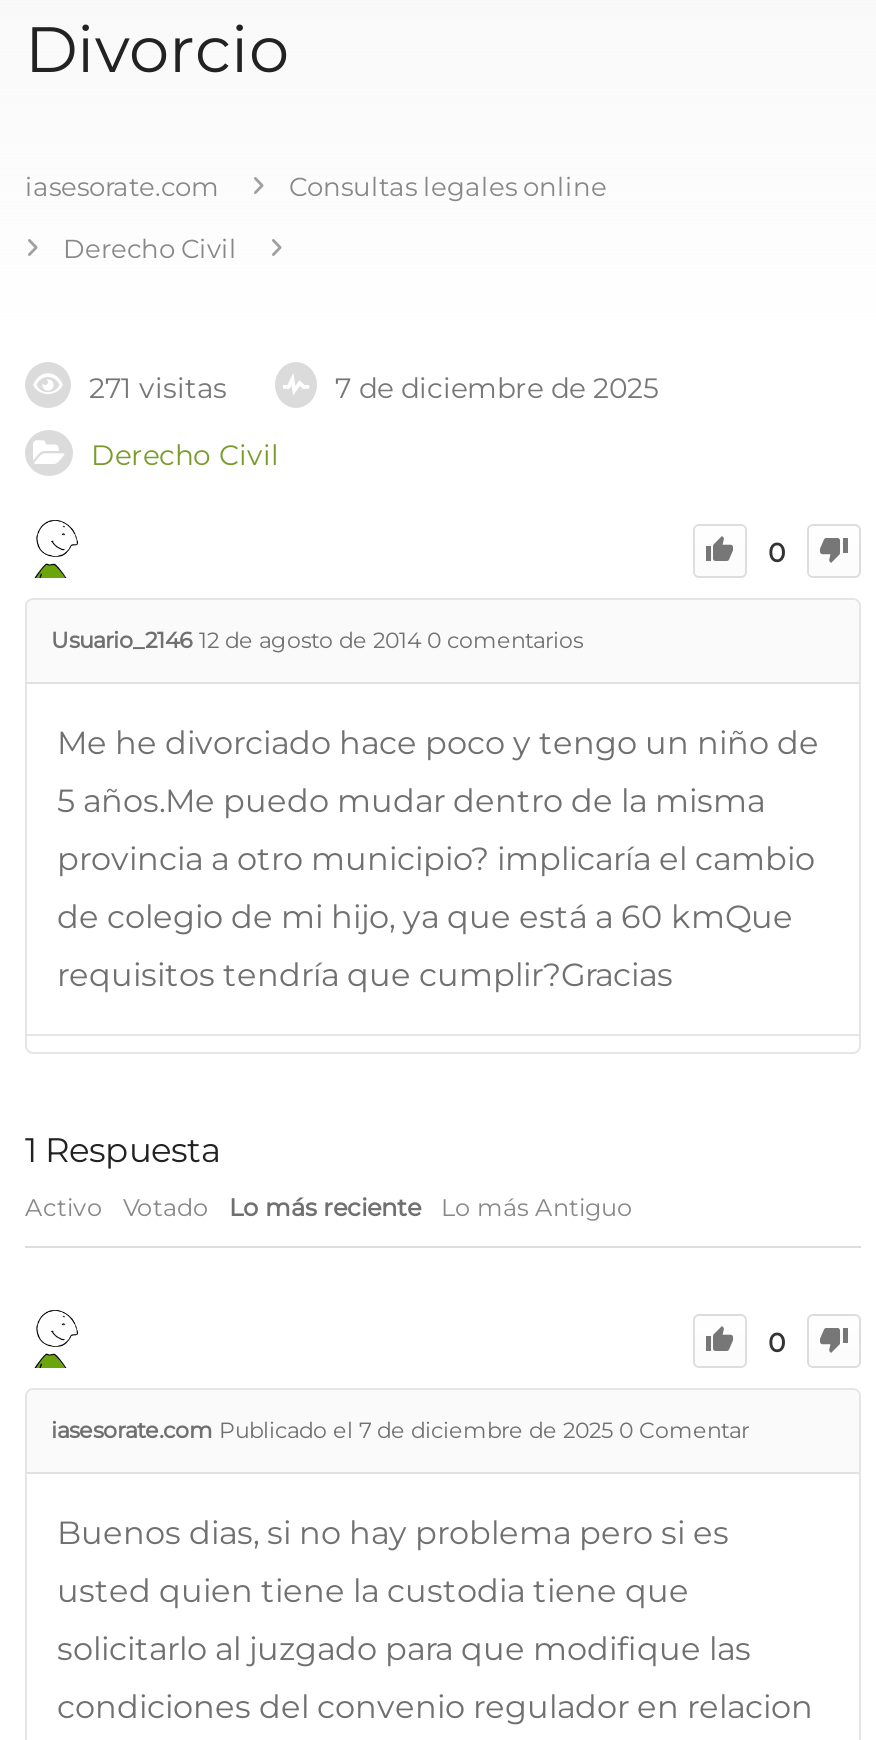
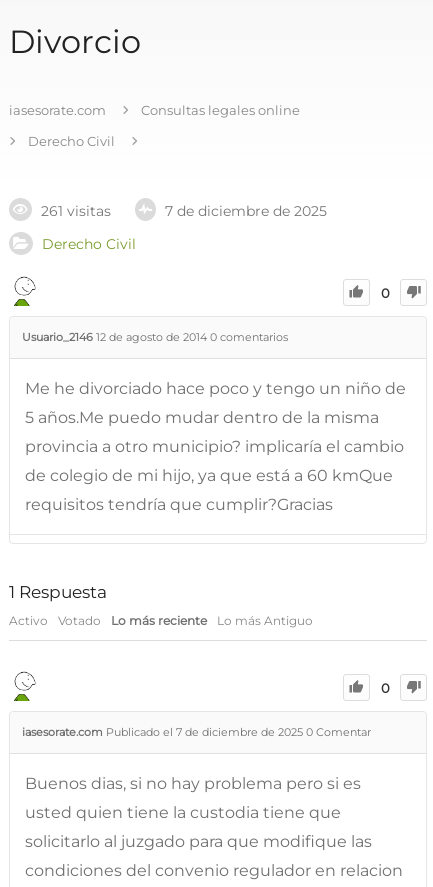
- 271 visitas
+ 261 visitas
